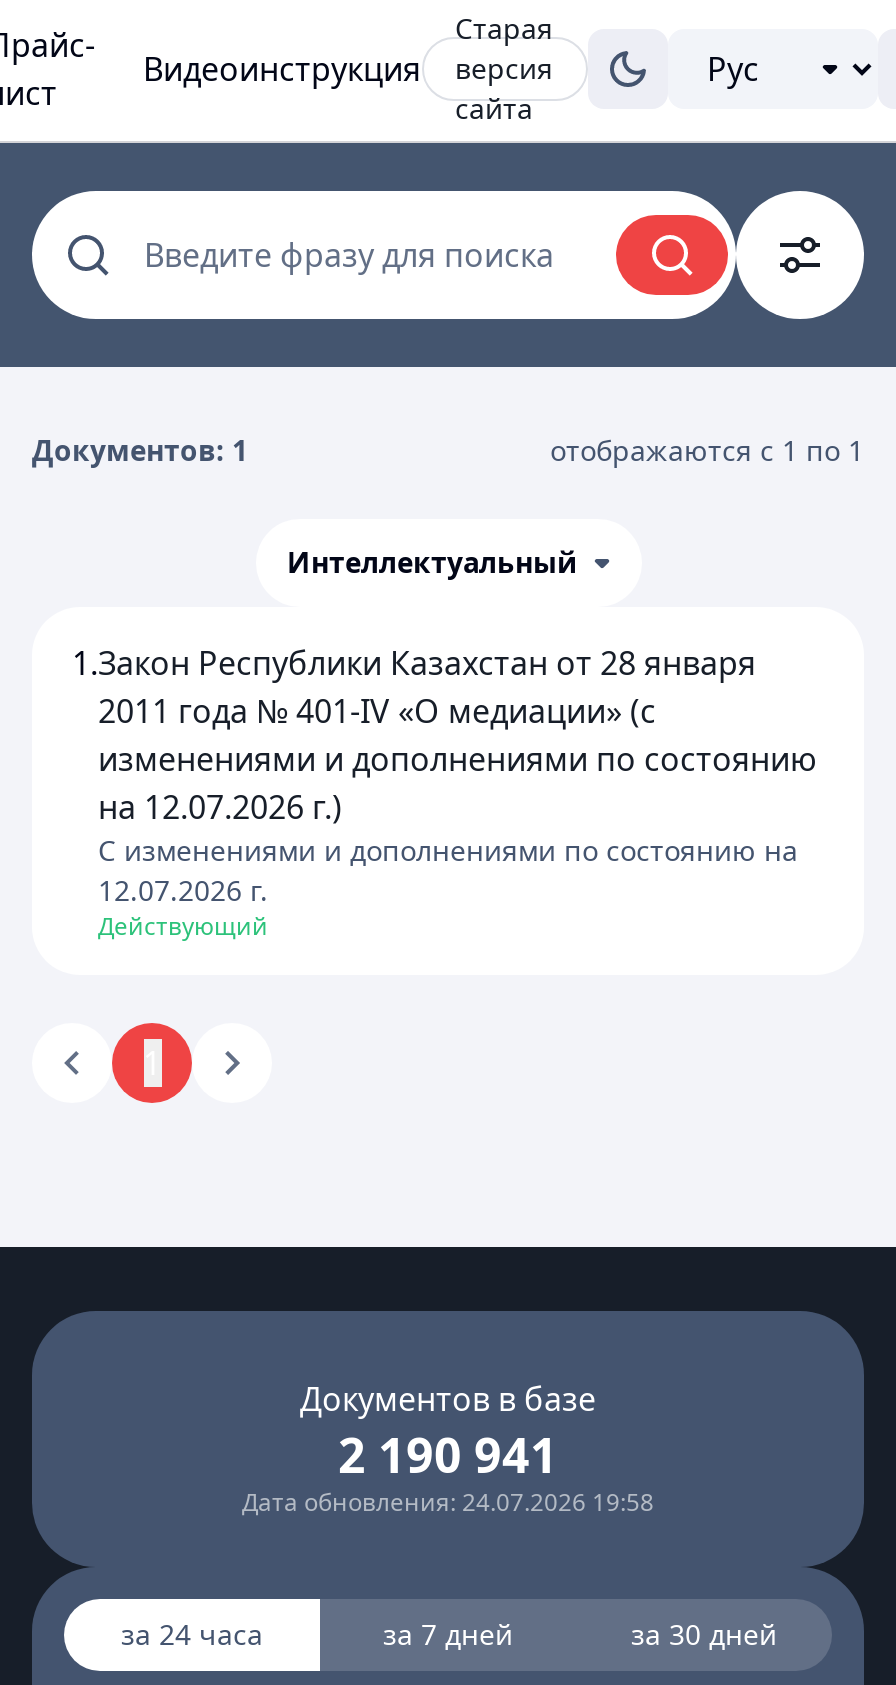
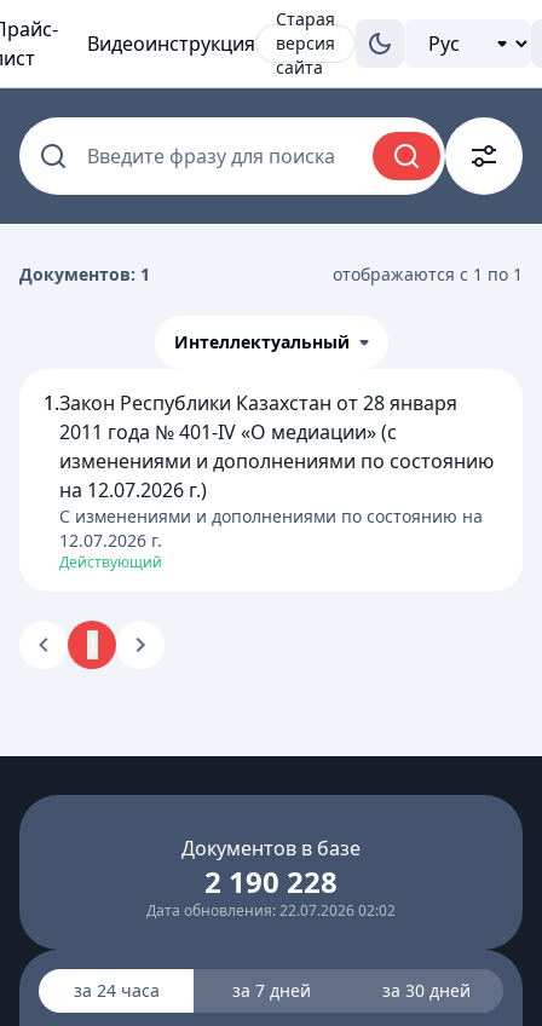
- 2 190 941
+ 2 190 228

- Дата обновления: 24.07.2026 19:58
+ Дата обновления: 22.07.2026 02:02
